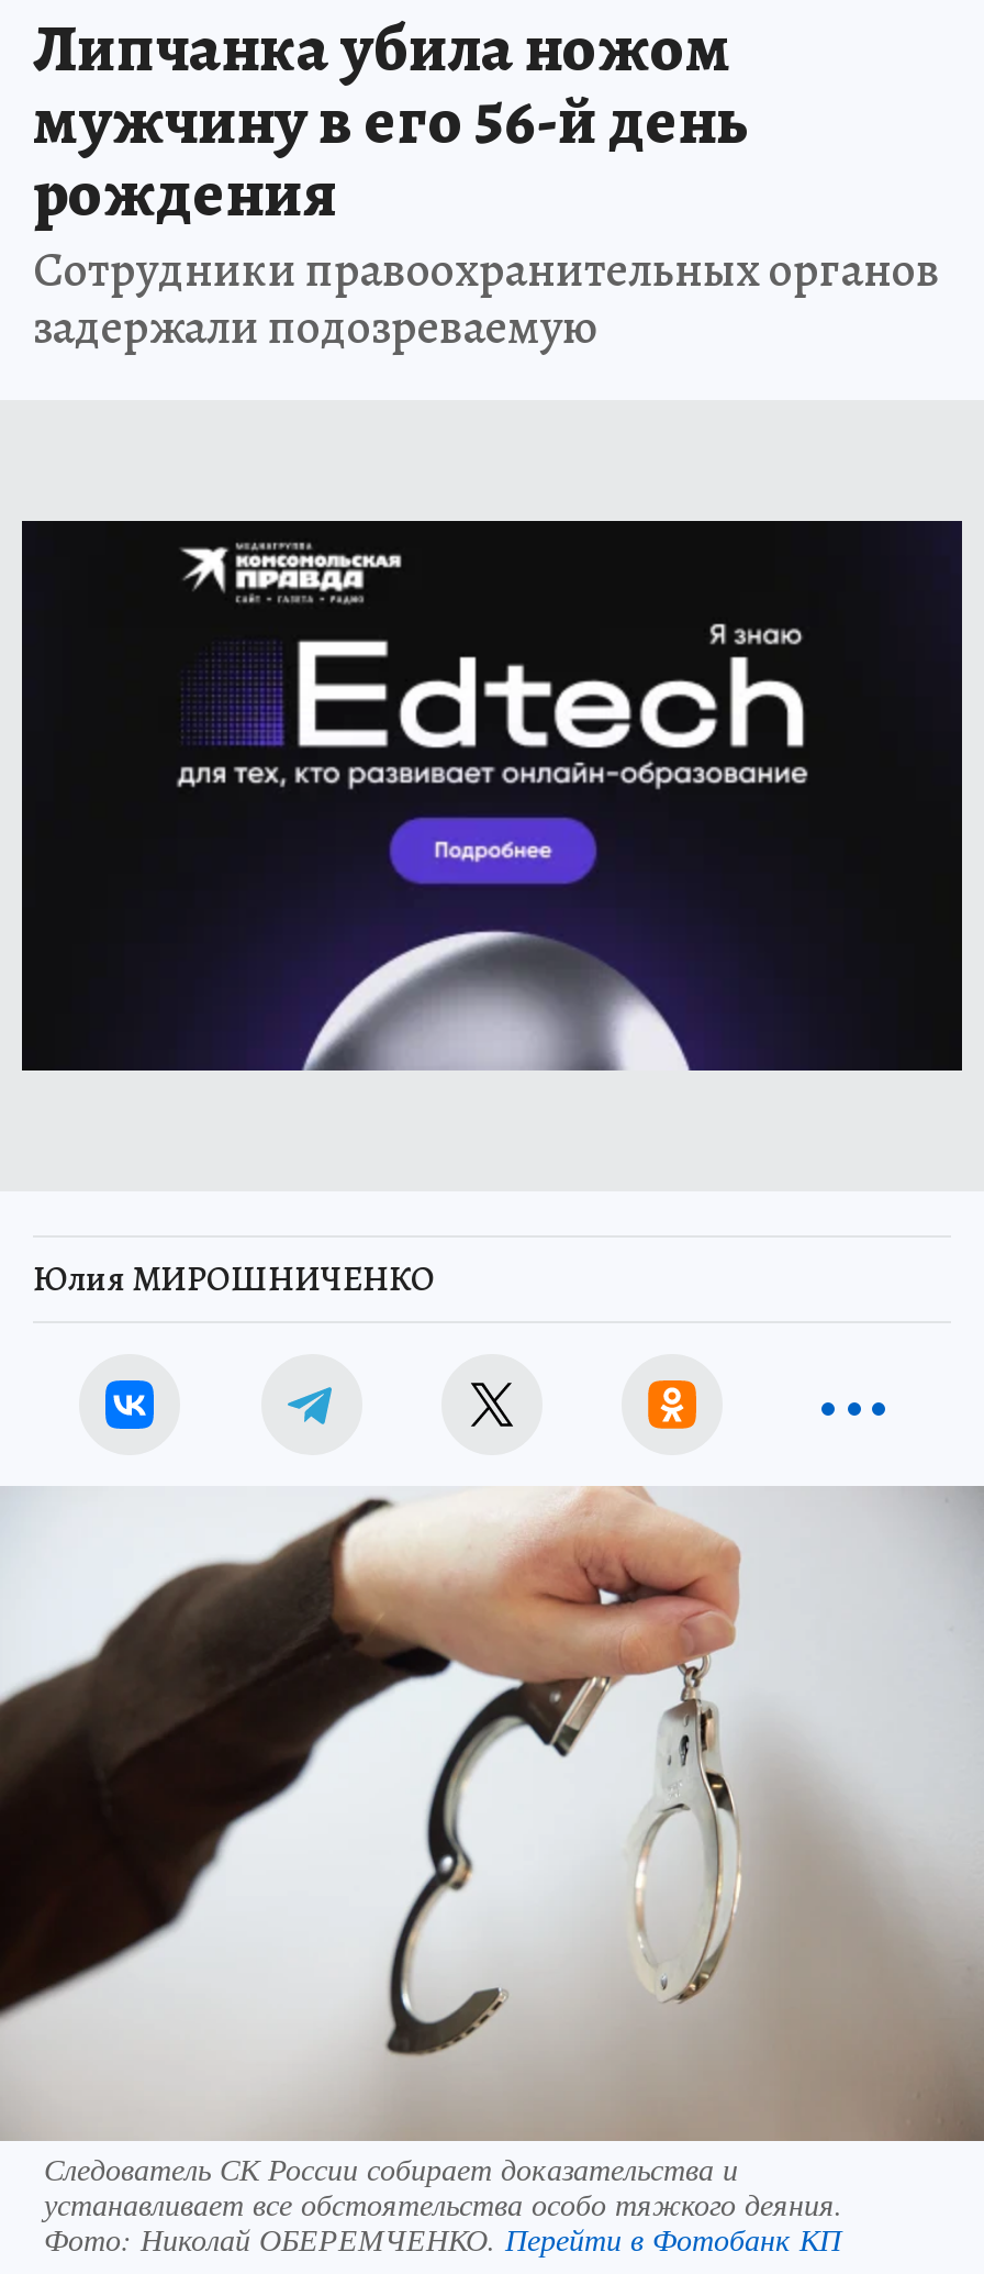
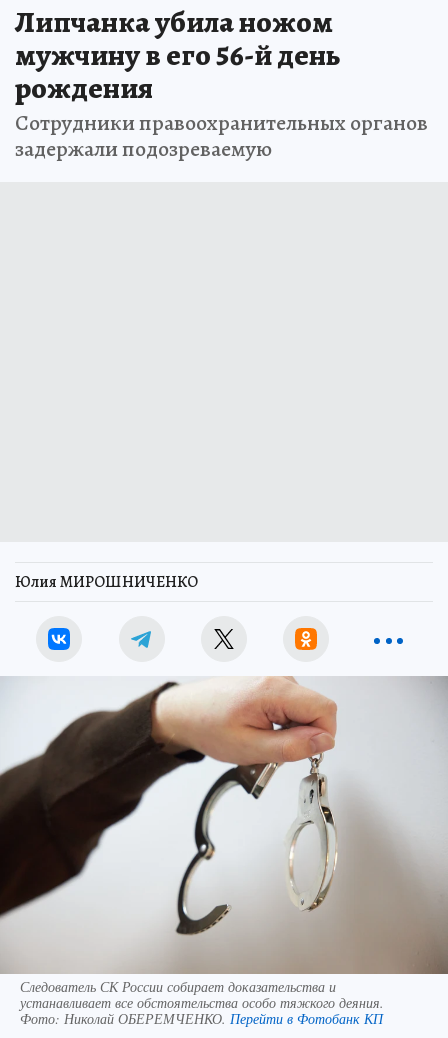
- [image]
